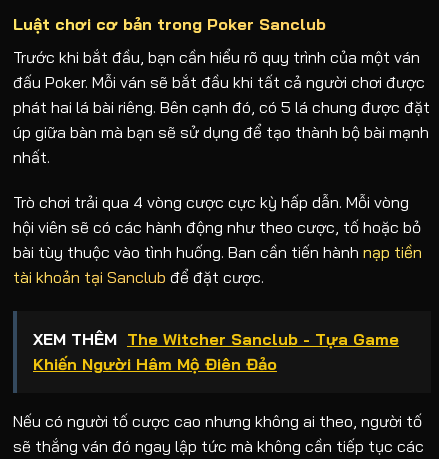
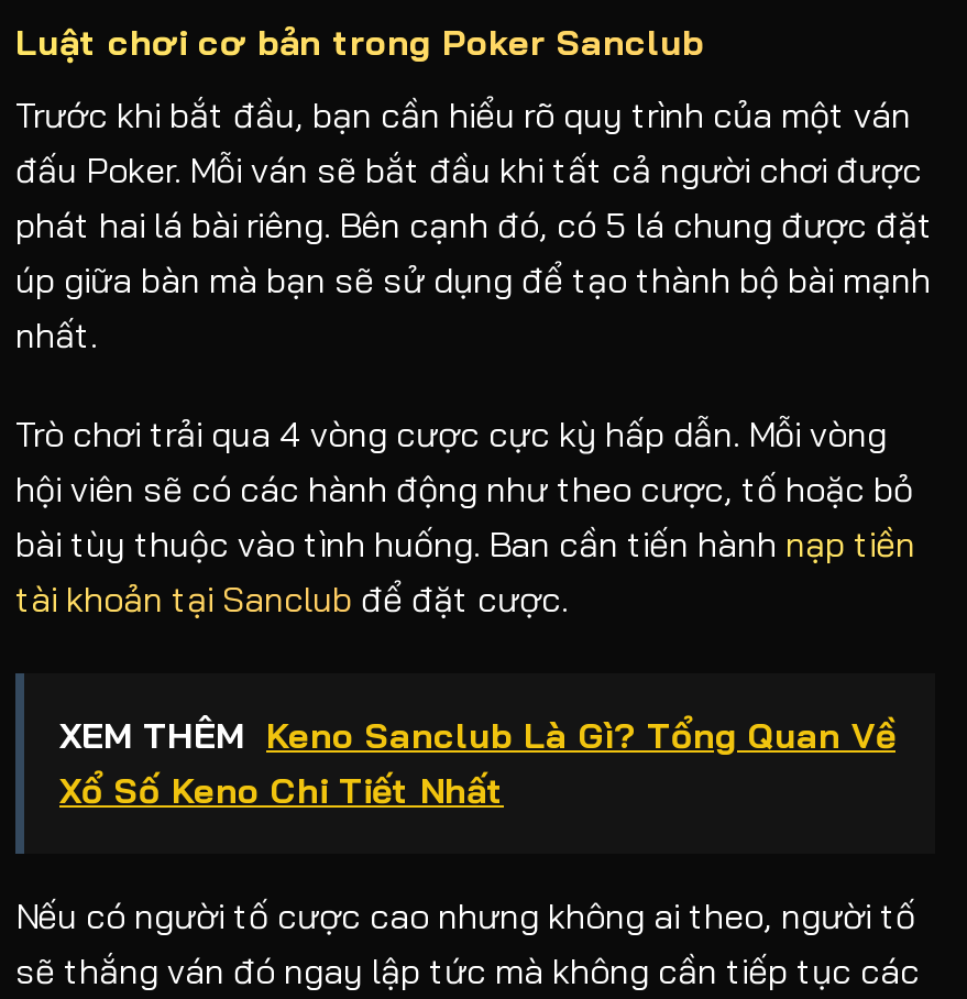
- XEM THÊM The Witcher Sanclub - Tựa Game
- Khiến Người Hâm Mộ Điên Đảo
+ XEM THÊM Keno Sanclub Là Gì? Tổng Quan Về
+ Xổ Số Keno Chi Tiết Nhất
